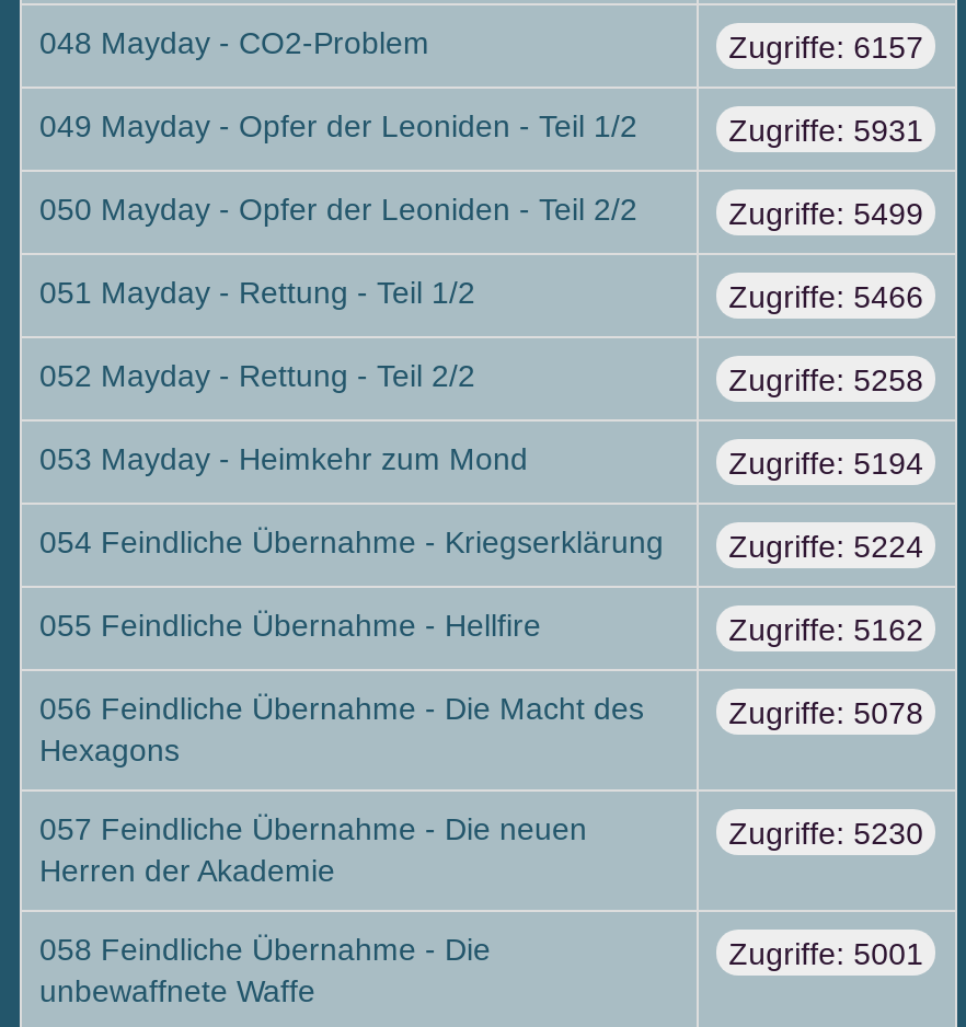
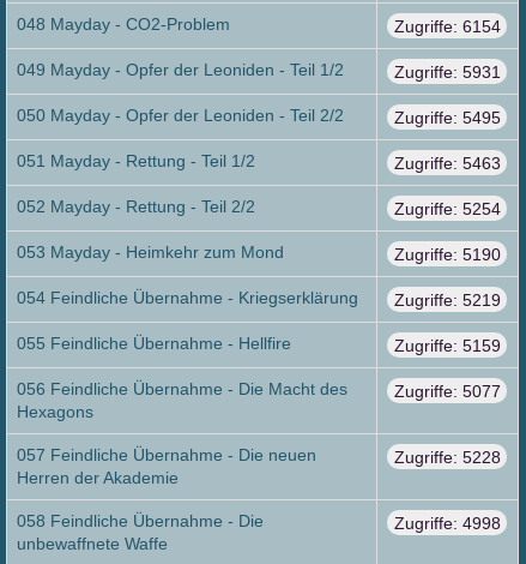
- Zugriffe: 6157
+ Zugriffe: 6154

- Zugriffe: 5499
+ Zugriffe: 5495

- Zugriffe: 5466
+ Zugriffe: 5463

- Zugriffe: 5258
+ Zugriffe: 5254

- Zugriffe: 5194
+ Zugriffe: 5190

- 054 Feindliche Übernahme - Kriegserklärung Zugriffe: 5224
+ 054 Feindliche Übernahme - Kriegserklärung Zugriffe: 5219

- Zugriffe: 5162
+ Zugriffe: 5159

- Zugriffe: 5078
+ Zugriffe: 5077

- Zugriffe: 5230
+ Zugriffe: 5228

- Zugriffe: 5001
+ Zugriffe: 4998
